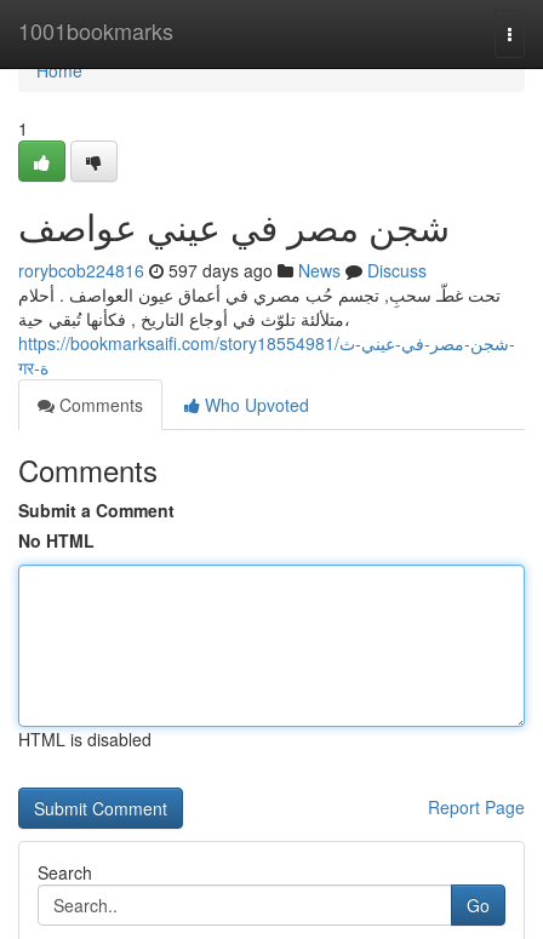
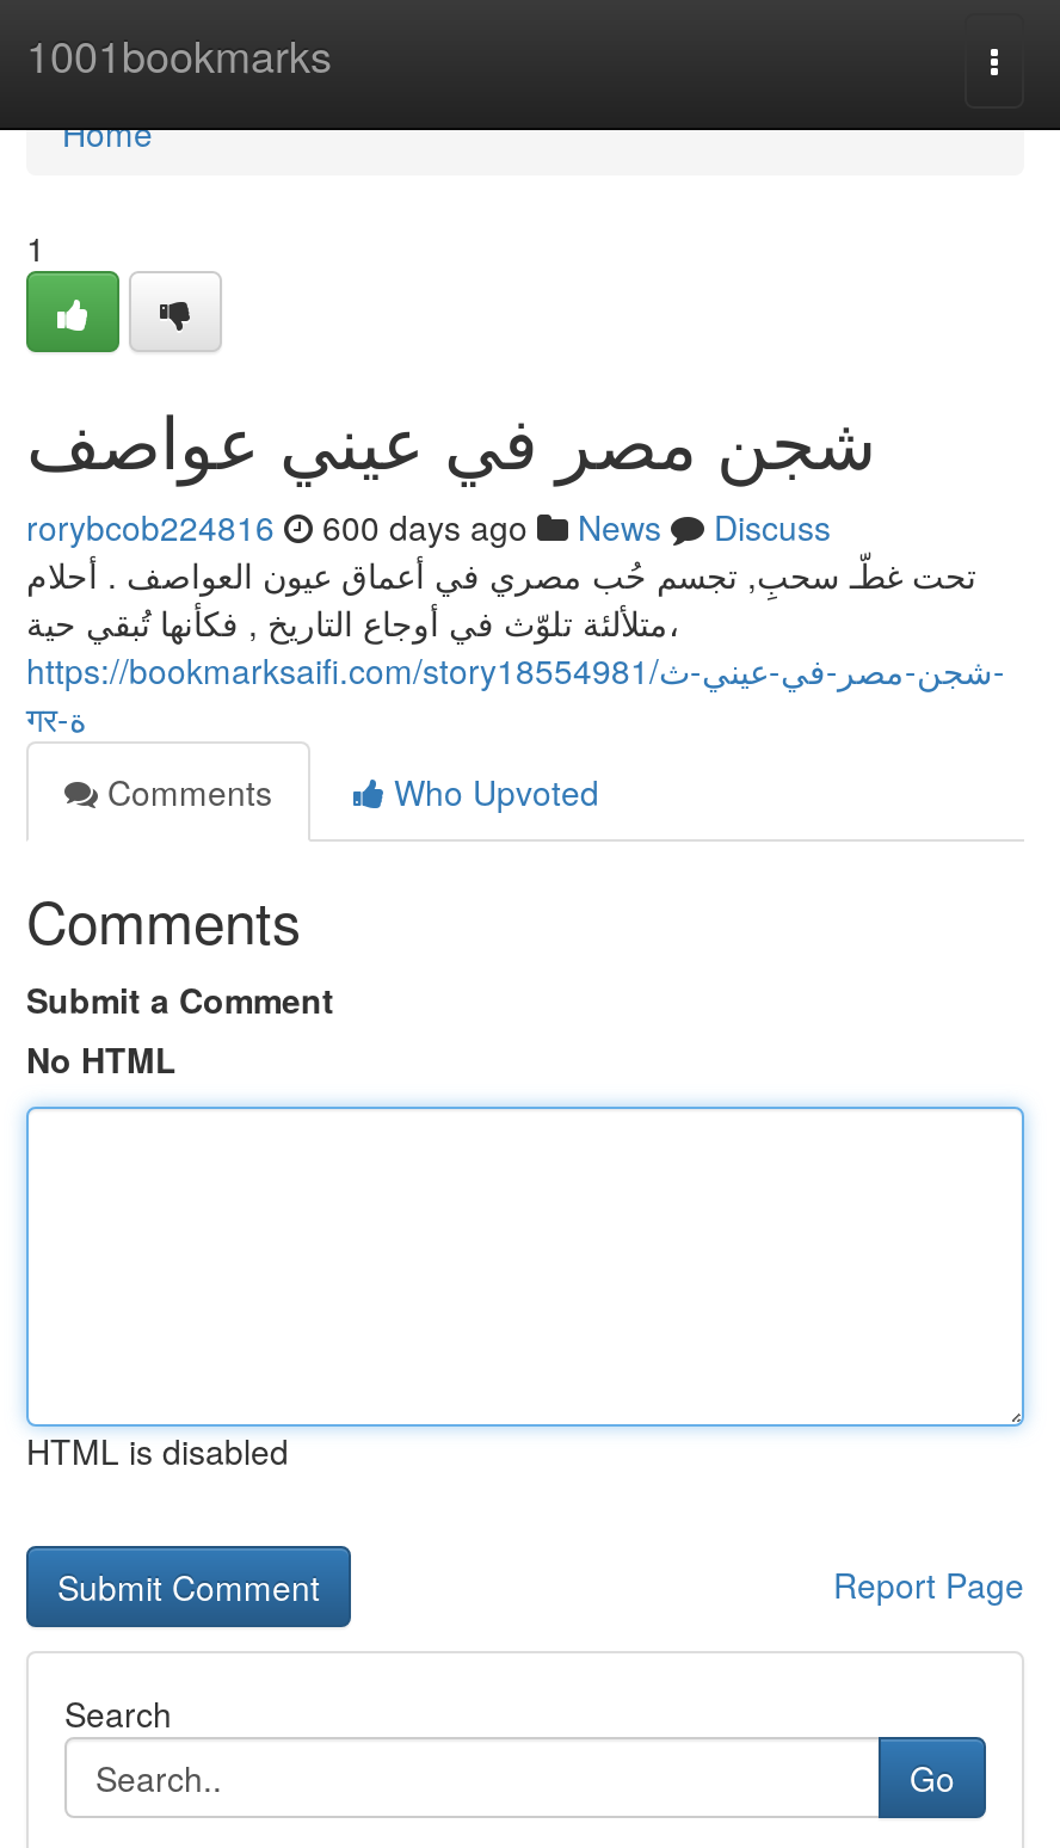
- rorybcob224816 597 days ago News Discuss
+ rorybcob224816 600 days ago News Discuss
